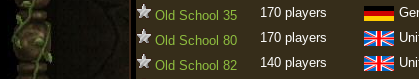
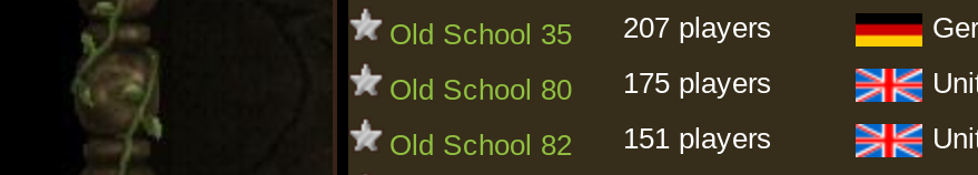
- Old School 35 170 players
+ Old School 35 207 players

- Old School 80 170 players
+ Old School 80 175 players

- Old School 82 140 players
+ Old School 82 151 players
